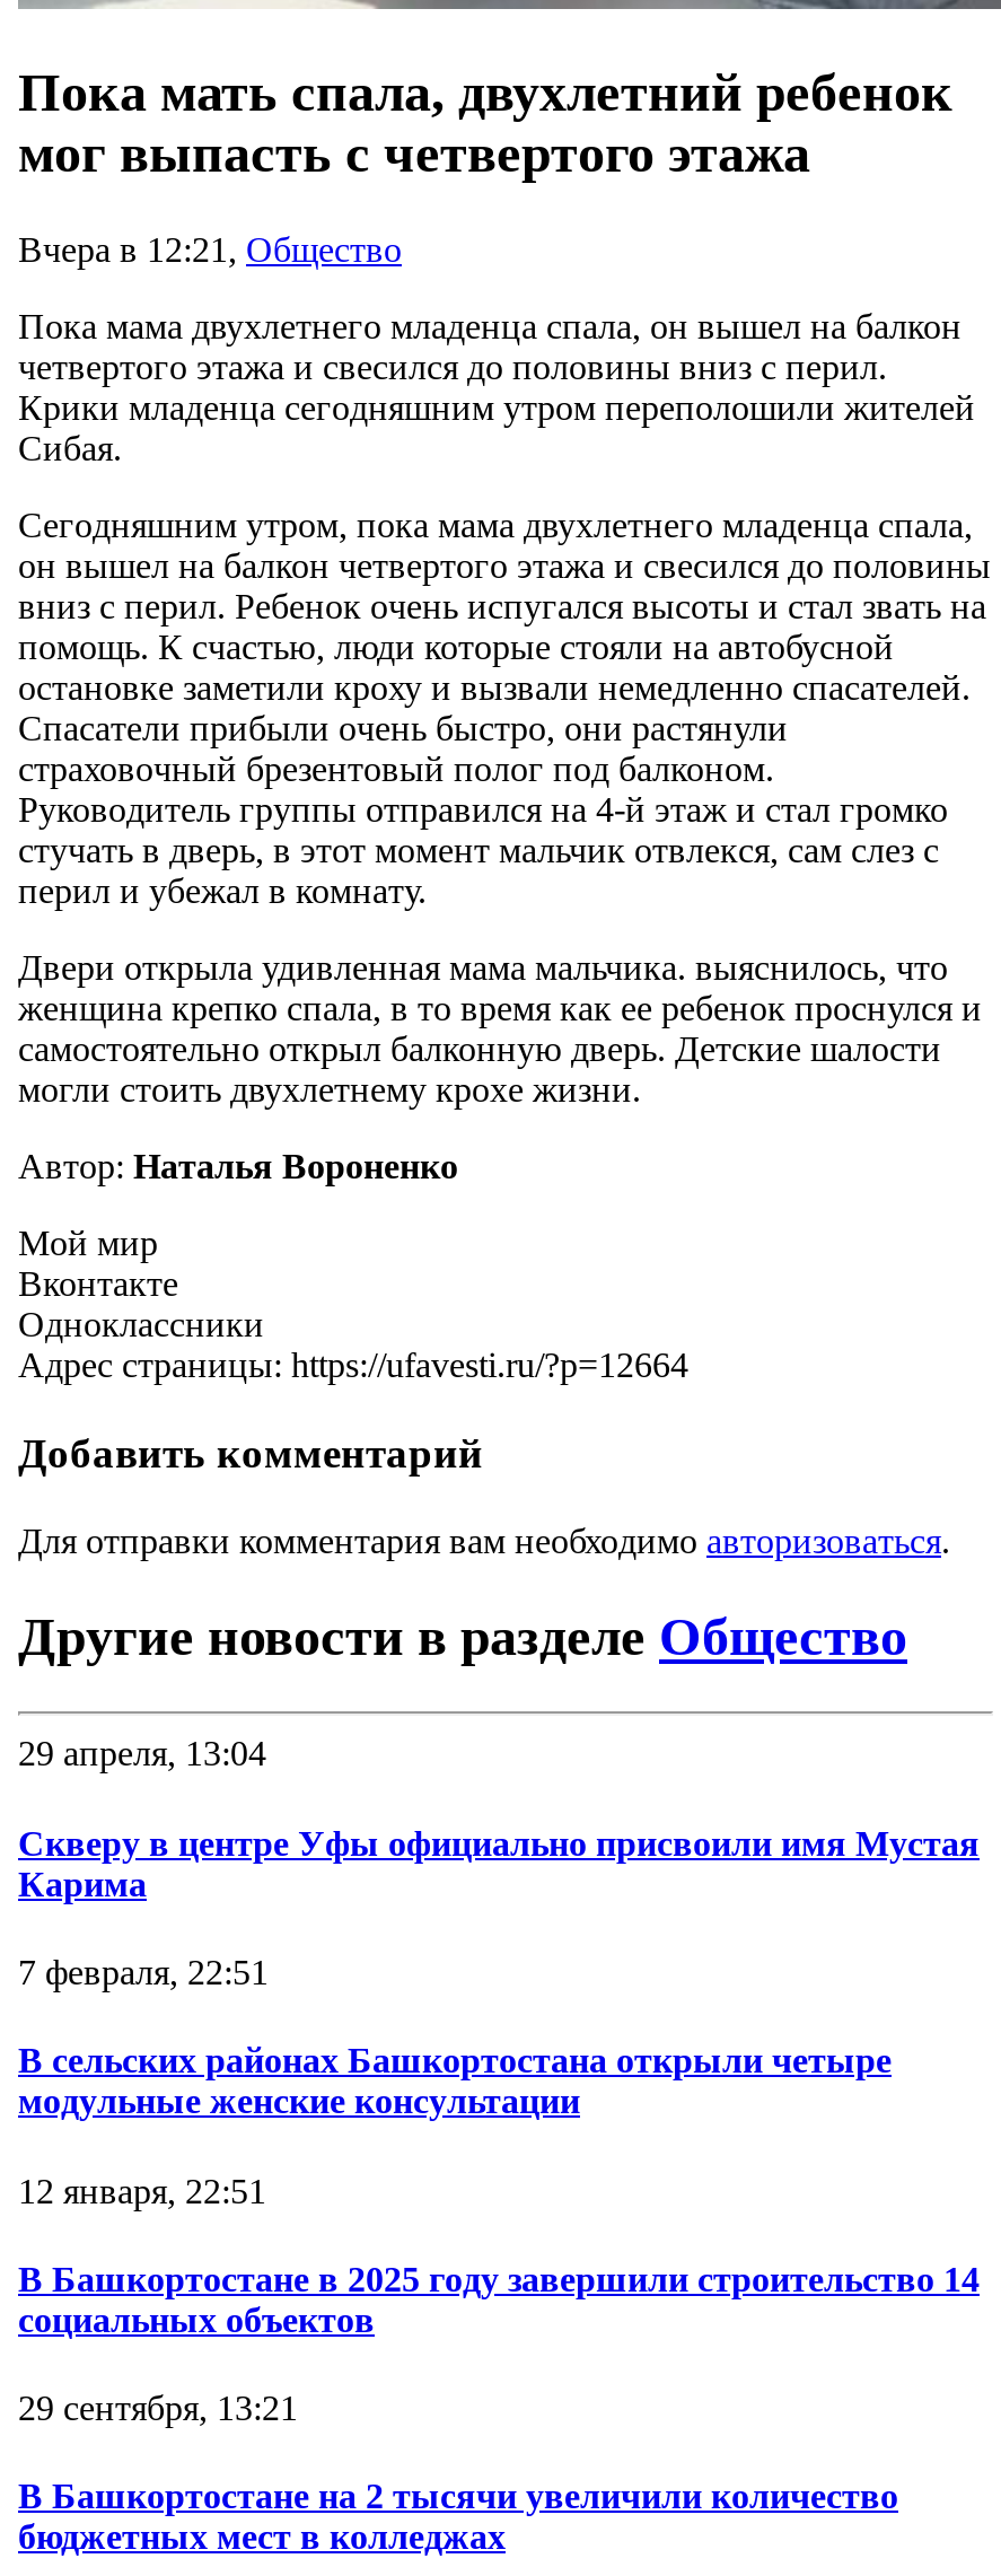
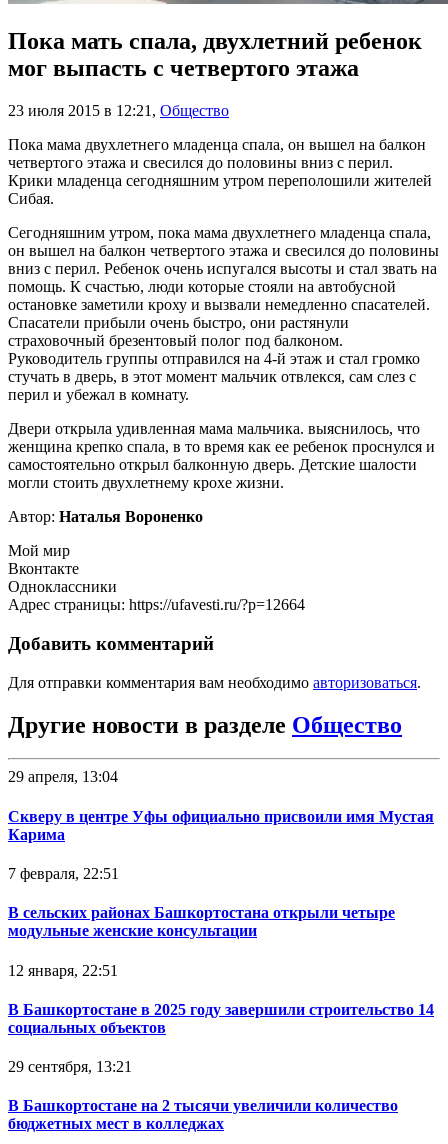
- Вчера в 12:21, Общество
+ 23 июля 2015 в 12:21, Общество
